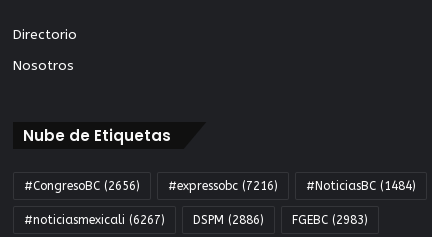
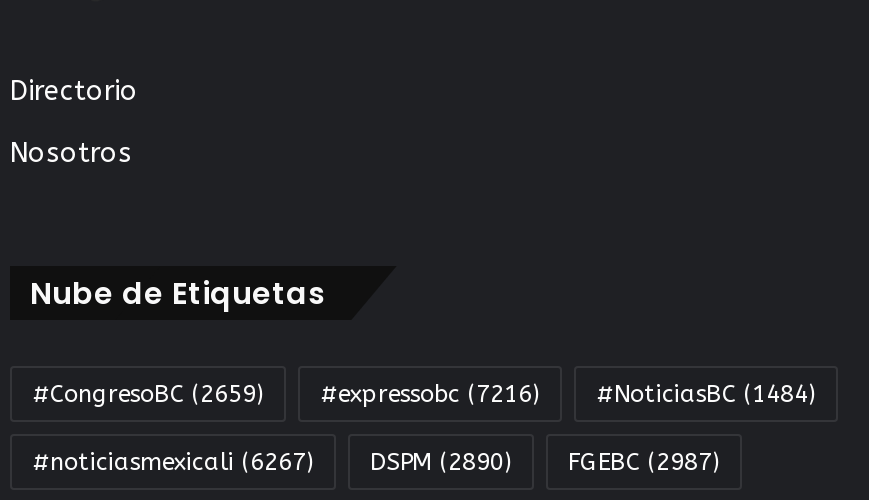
- #CongresoBC (2656) #expressobc (7216) #NoticiasBC (1484)
+ #CongresoBC (2659) #expressobc (7216) #NoticiasBC (1484)

- DSPM (2886)
+ DSPM (2890)

- FGEBC (2983)
+ FGEBC (2987)
